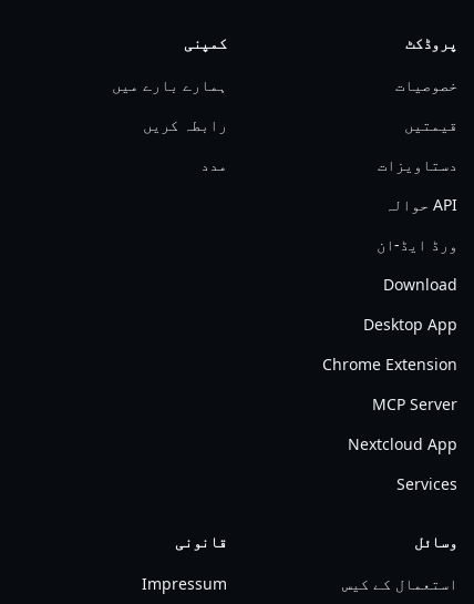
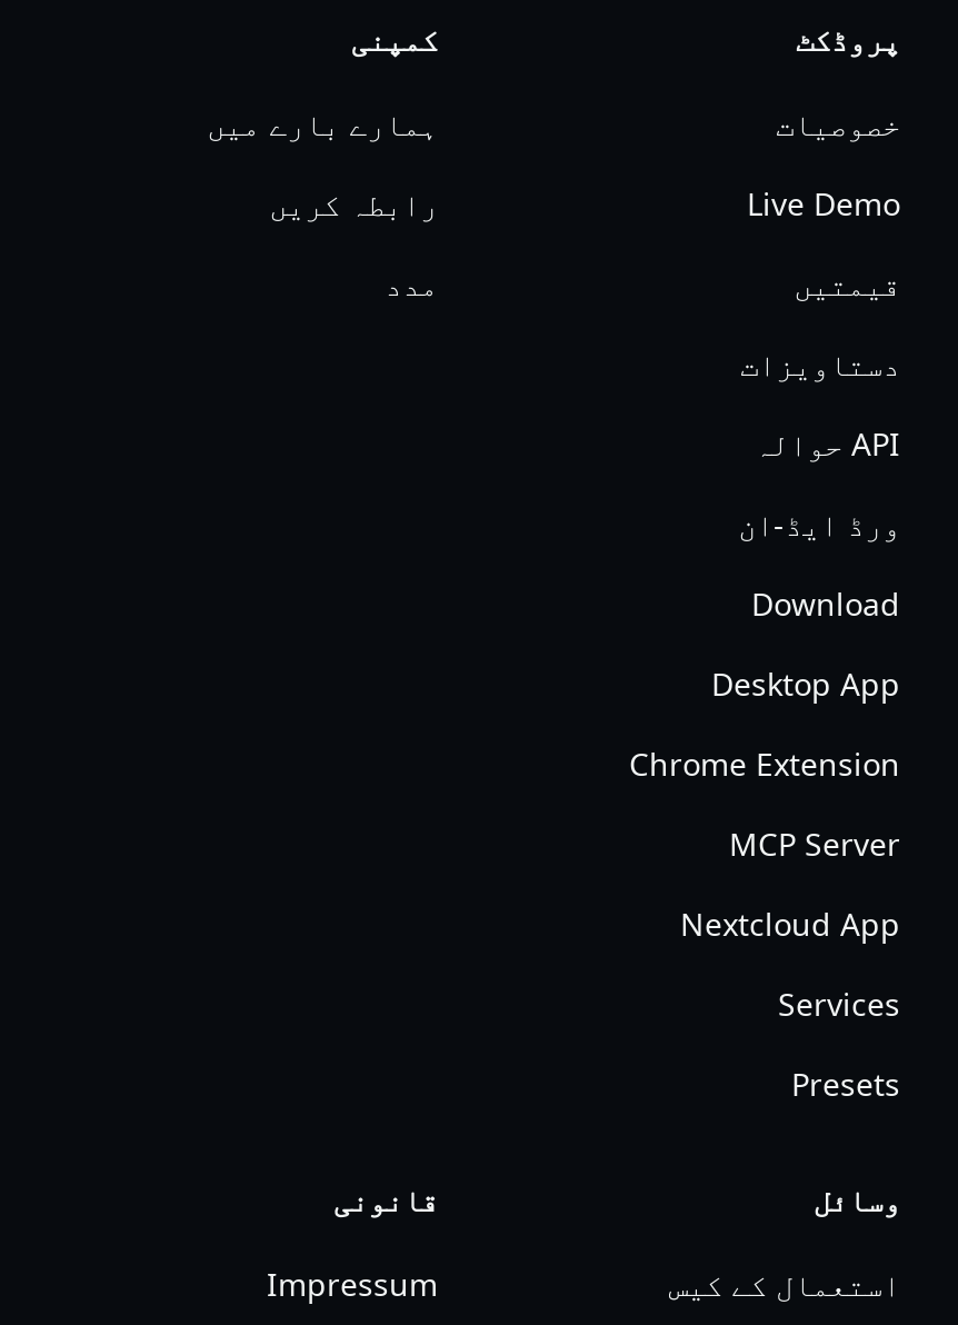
+ Live Demo

+ Presets
